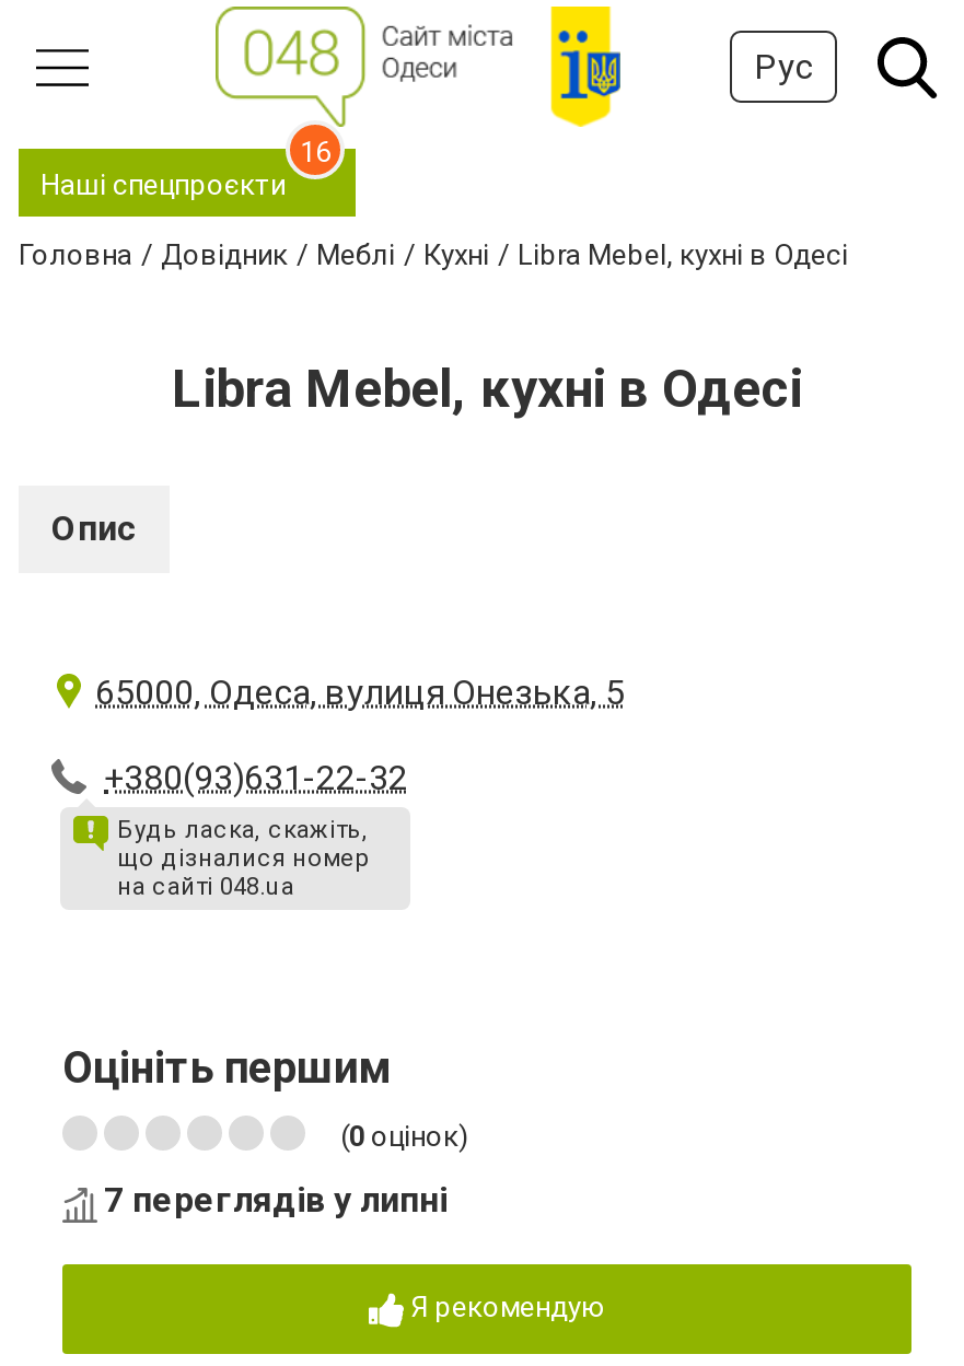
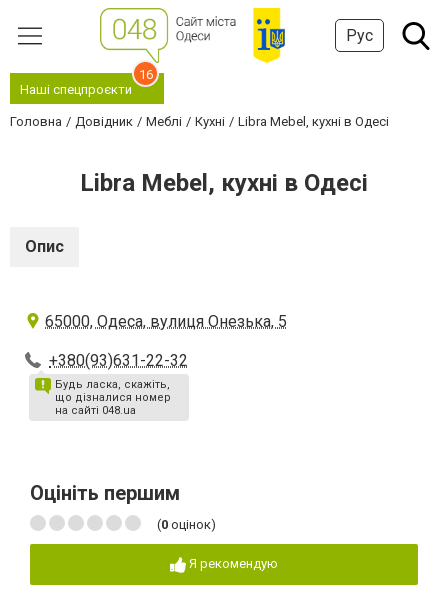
- 7 переглядів у липні
